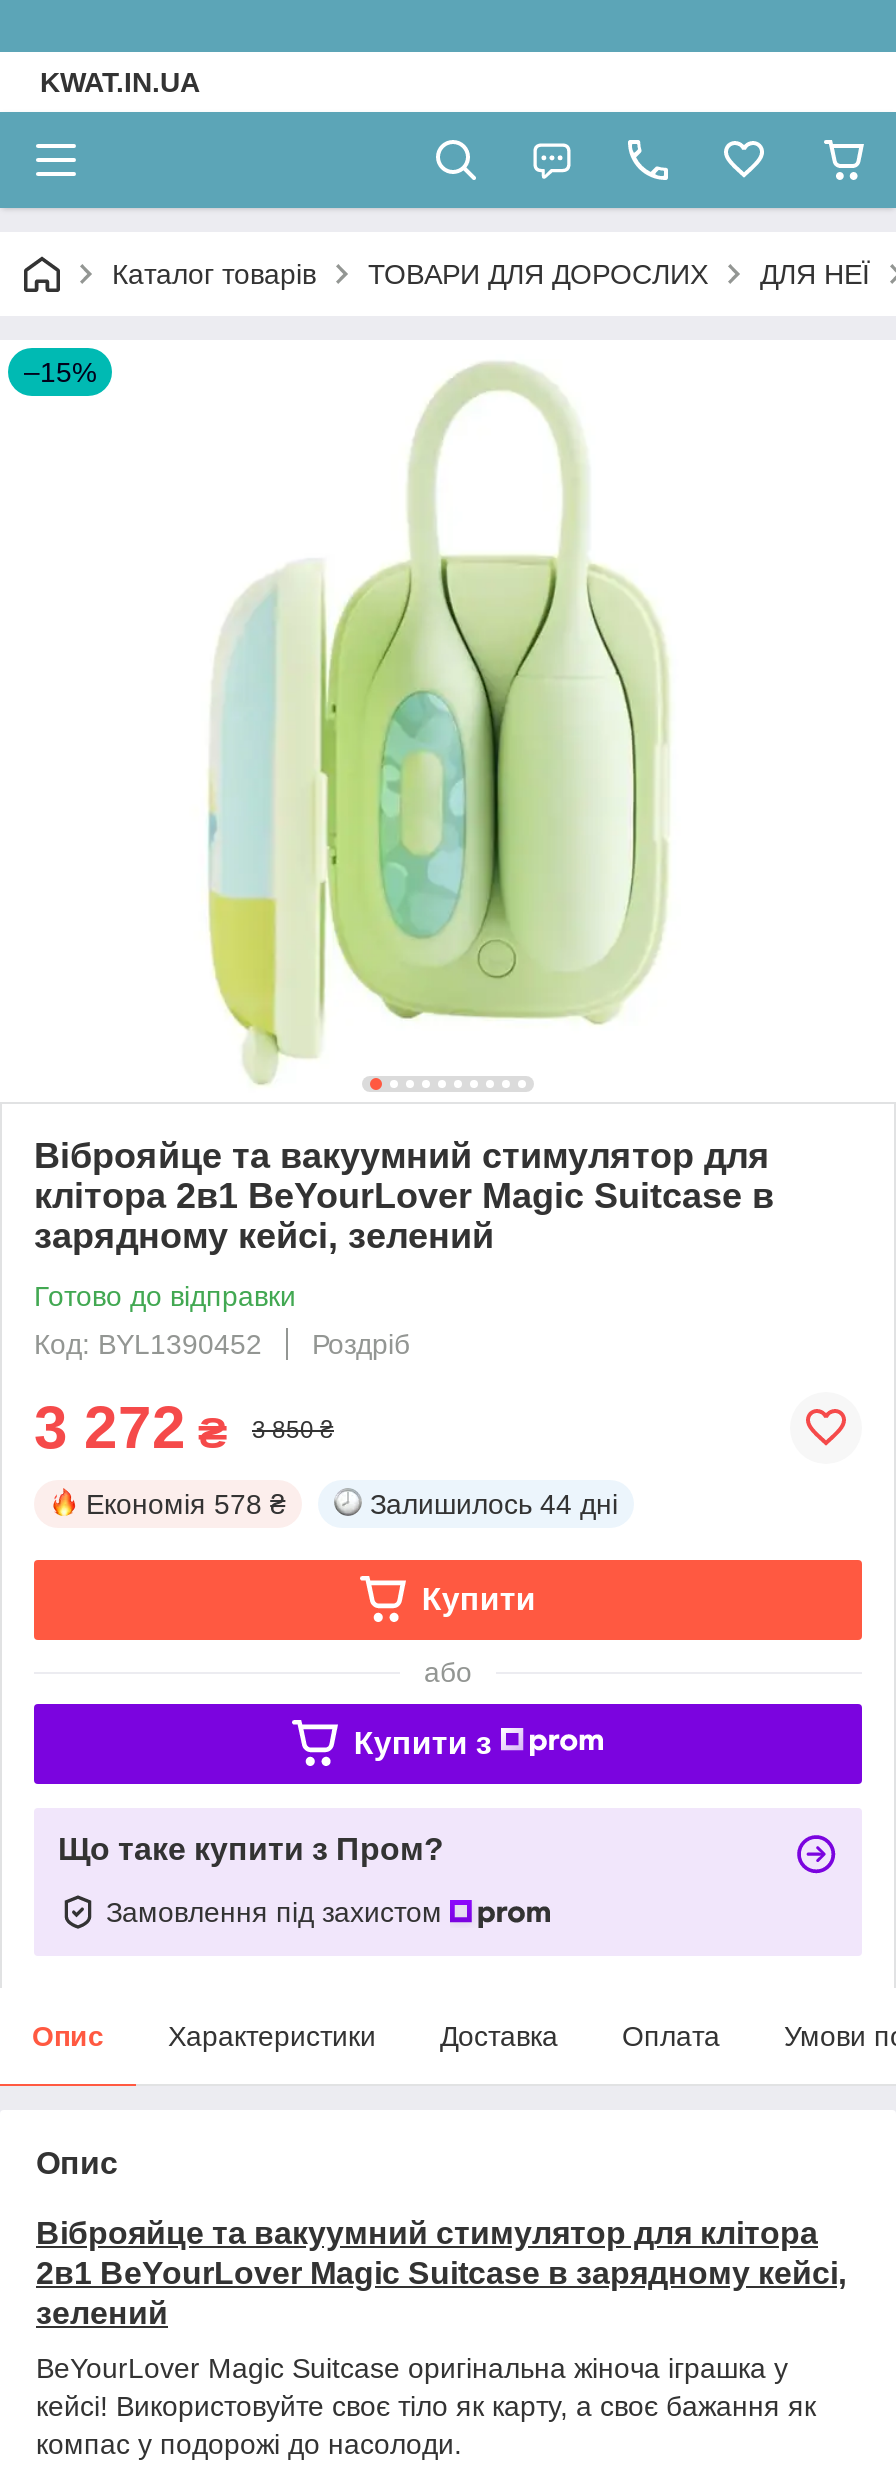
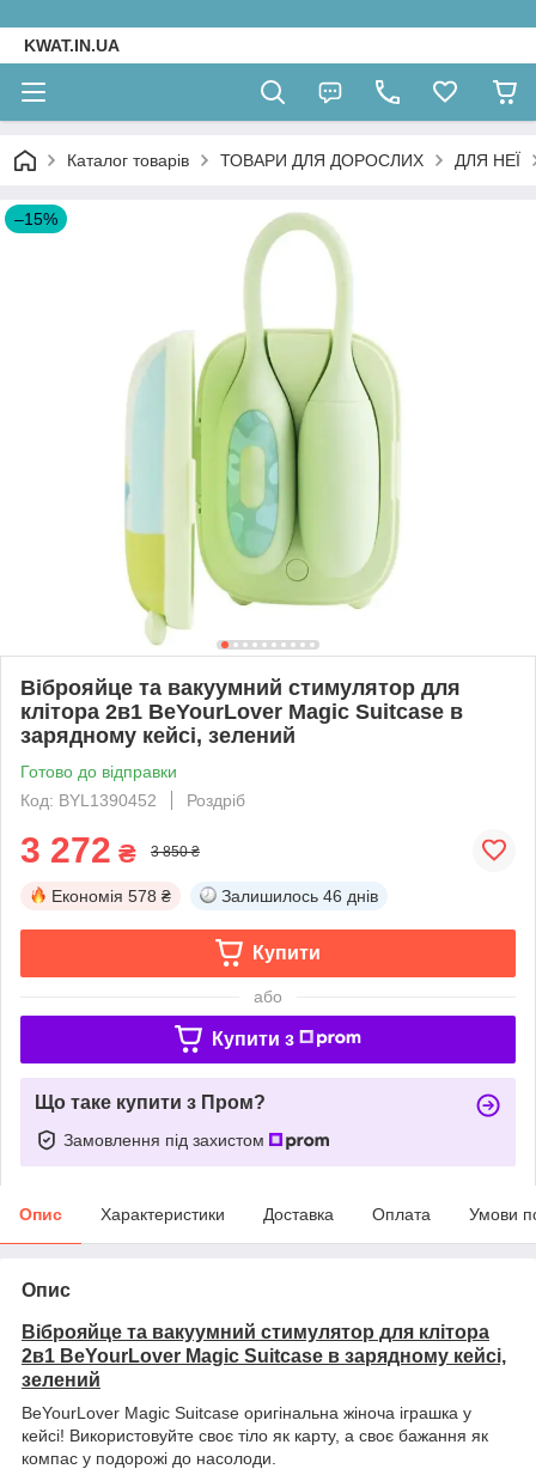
- Залишилось 44 дні
+ Залишилось 46 днів
